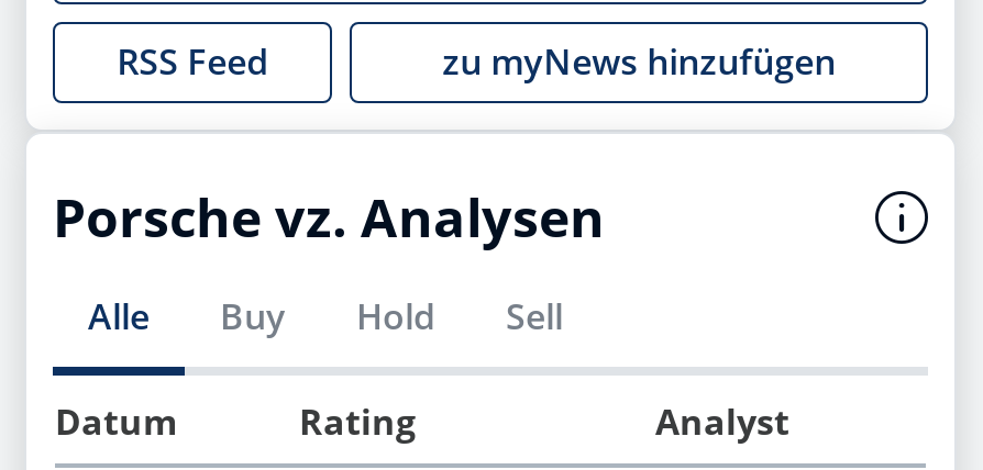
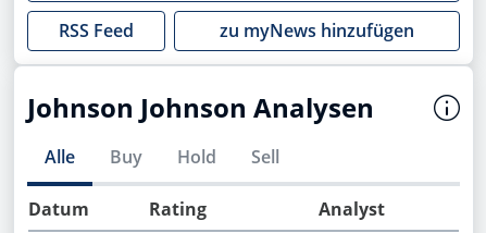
- Porsche vz. Analysen
+ Johnson Johnson Analysen
